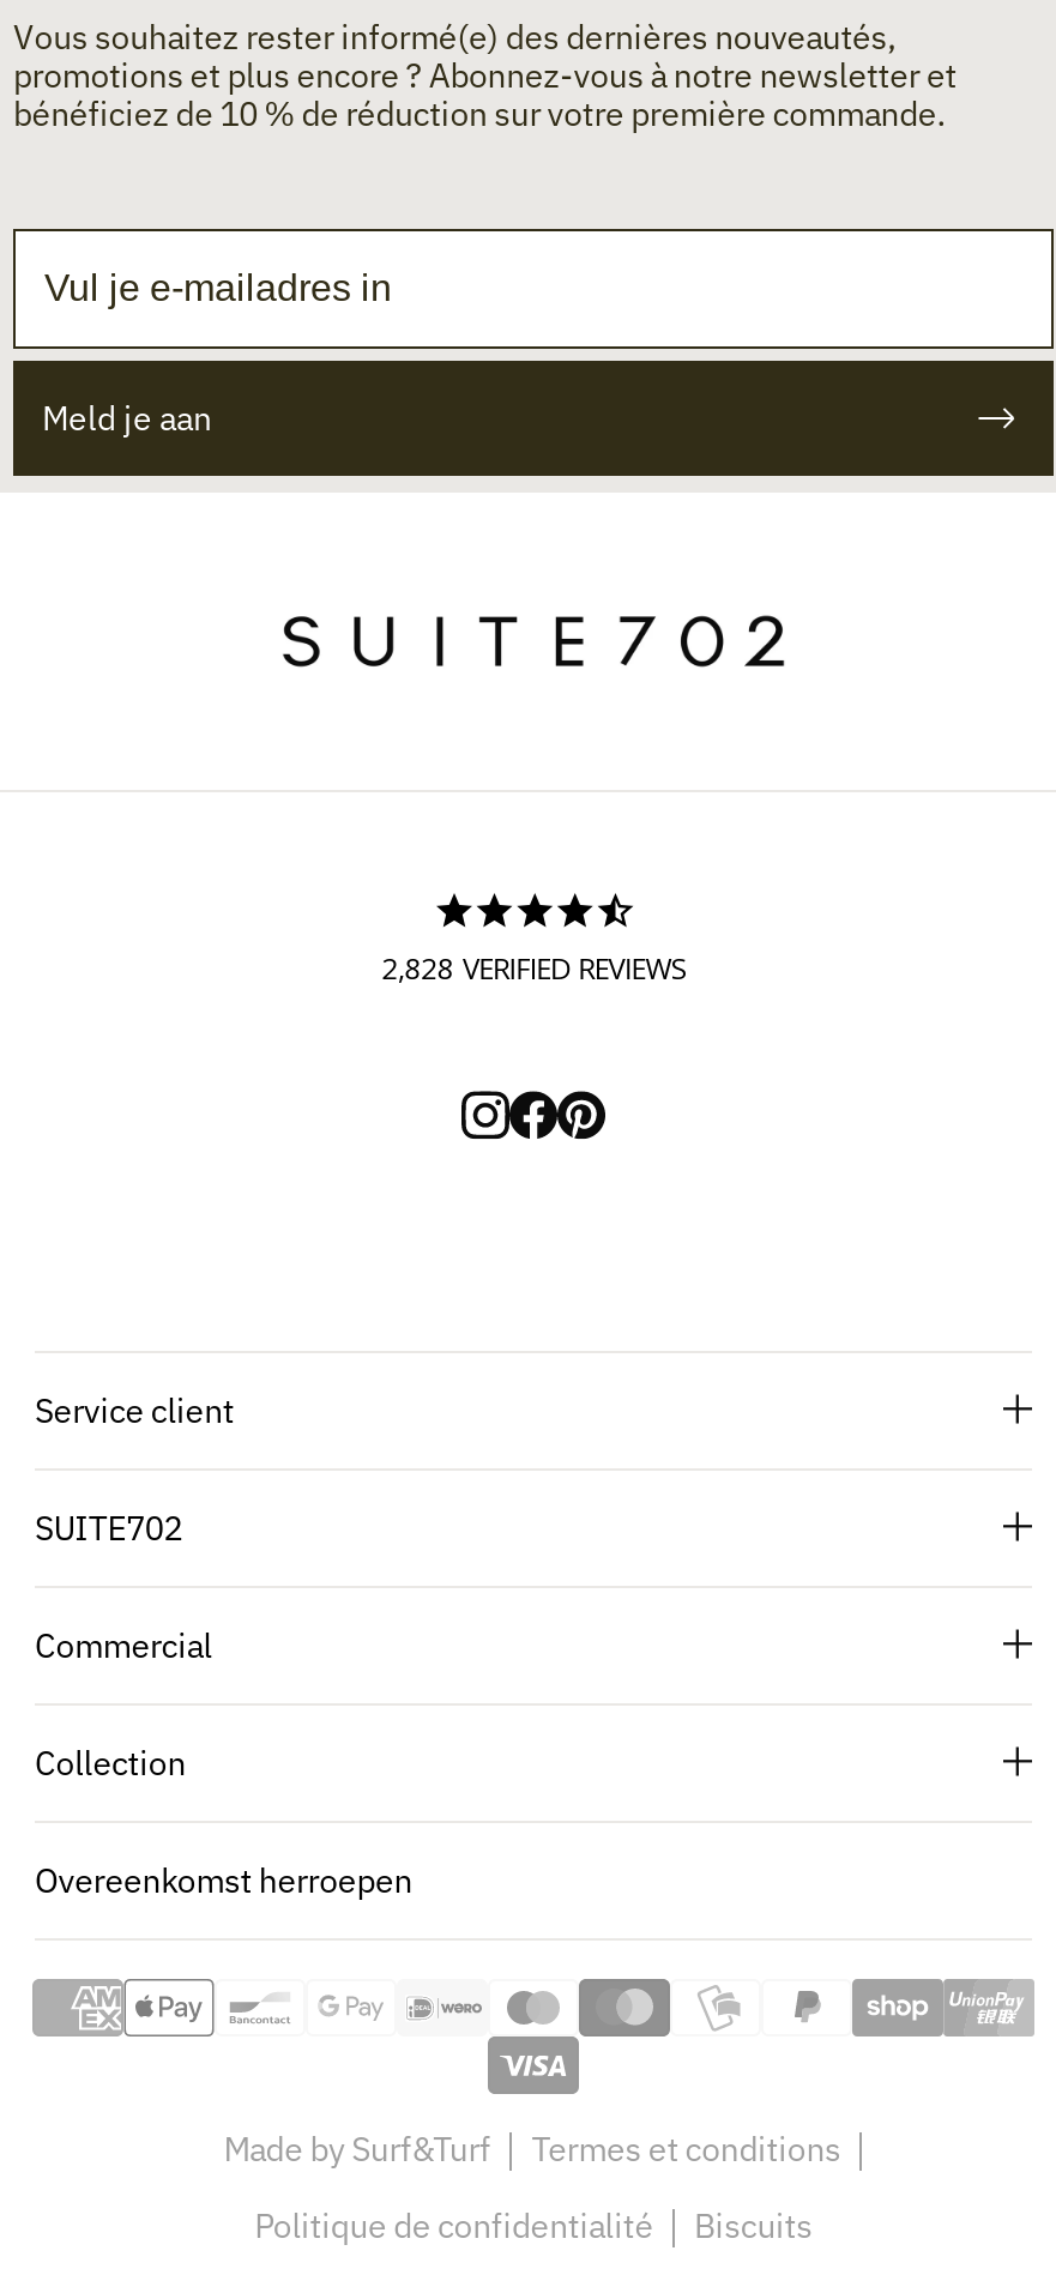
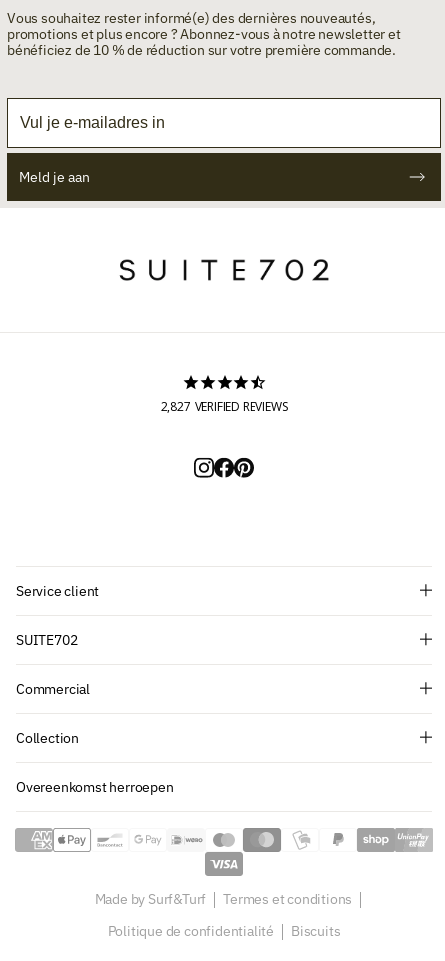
- 2,828 VERIFIED REVIEWS
+ 2,827 VERIFIED REVIEWS
